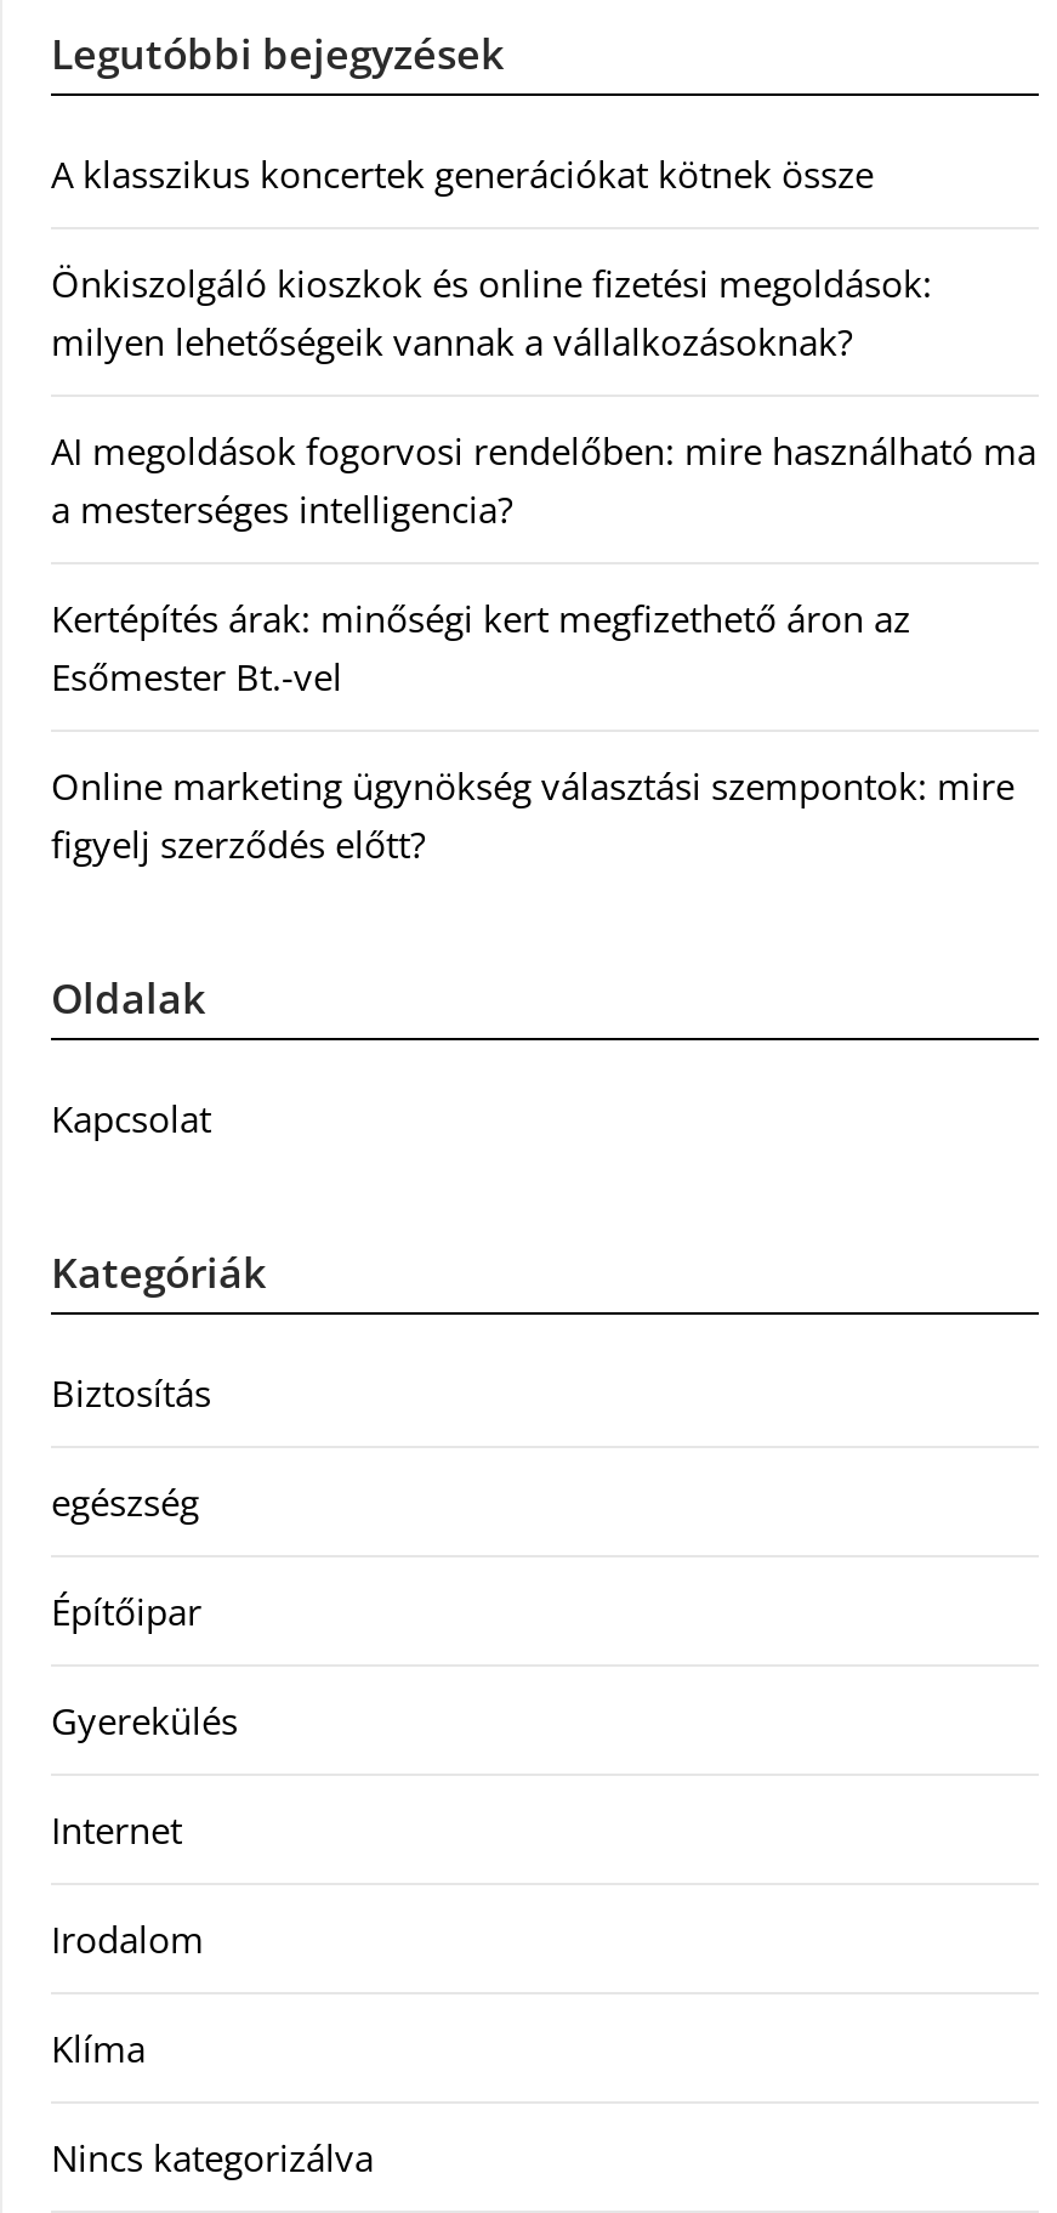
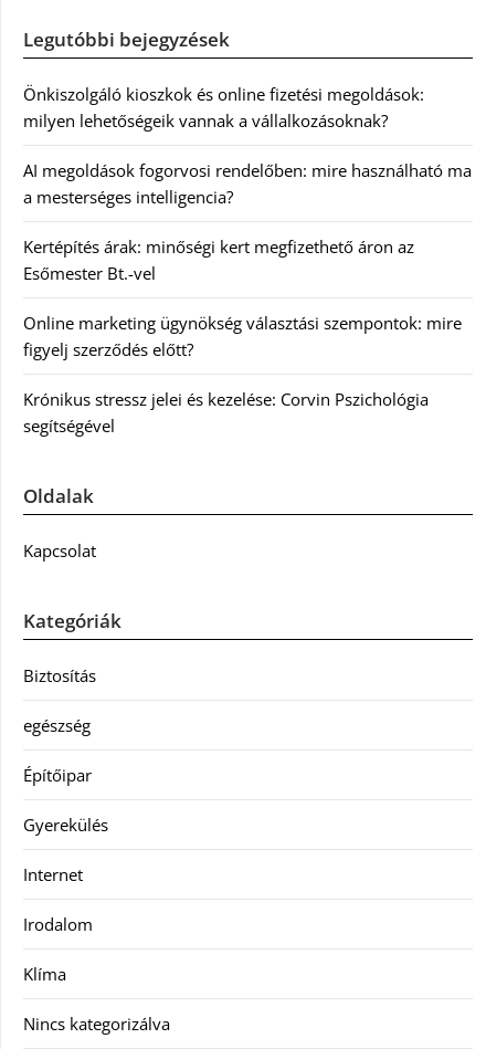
- A klasszikus koncertek generációkat kötnek össze

moved up: Önkiszolgáló kioszkok és online fizetési megoldások: | milyen lehetőségeik vannak a vállalkozásoknak? | AI megoldások fogorvosi rendelőben: mire használható ma | a mesterséges intelligencia? | Kertépítés árak: minőségi kert megfizethető áron az | Esőmester Bt.-vel | Online marketing ügynökség választási szempontok: mire | figyelj szerződés előtt?

+ Krónikus stressz jelei és kezelése: Corvin Pszichológia
+ segítségével
